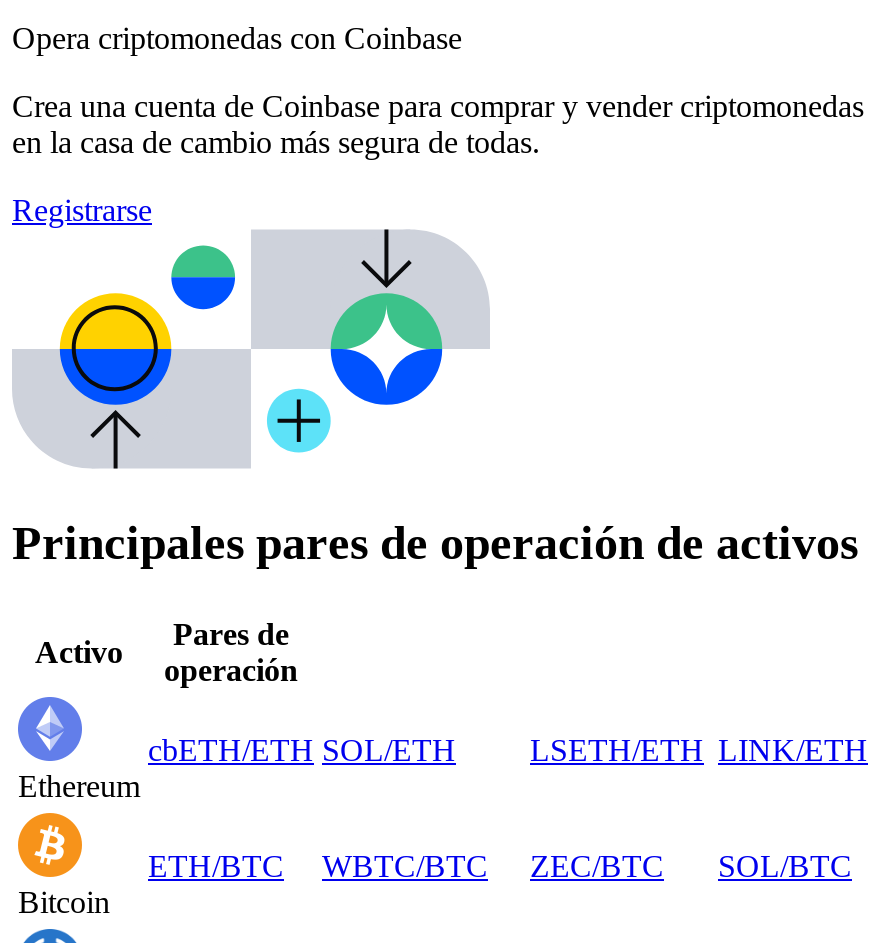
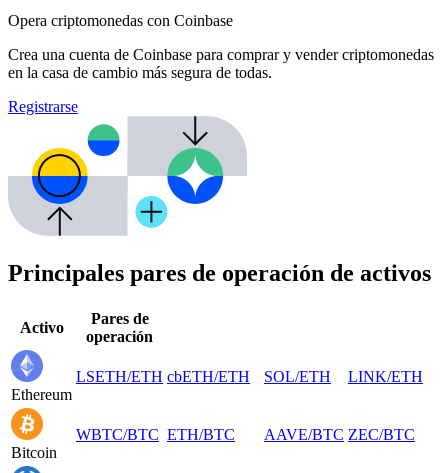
- cbETH/ETH SOL /ETH
- LSETH/ETH LINK/ETH
+ LSETH/ETH cbETH/ETH
+ SOL /ETH
+ LINK/ETH

- ETH/BTC
- WBTC/BTC
- ZEC/BTC
- SOL /BTC
+ WBTC/BTC ETH/BTC
+ AAVE/BTC ZEC/BTC
